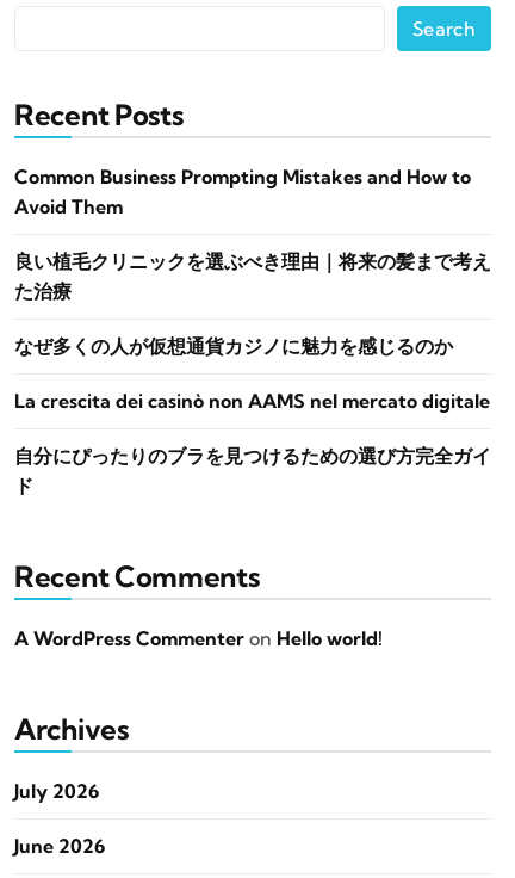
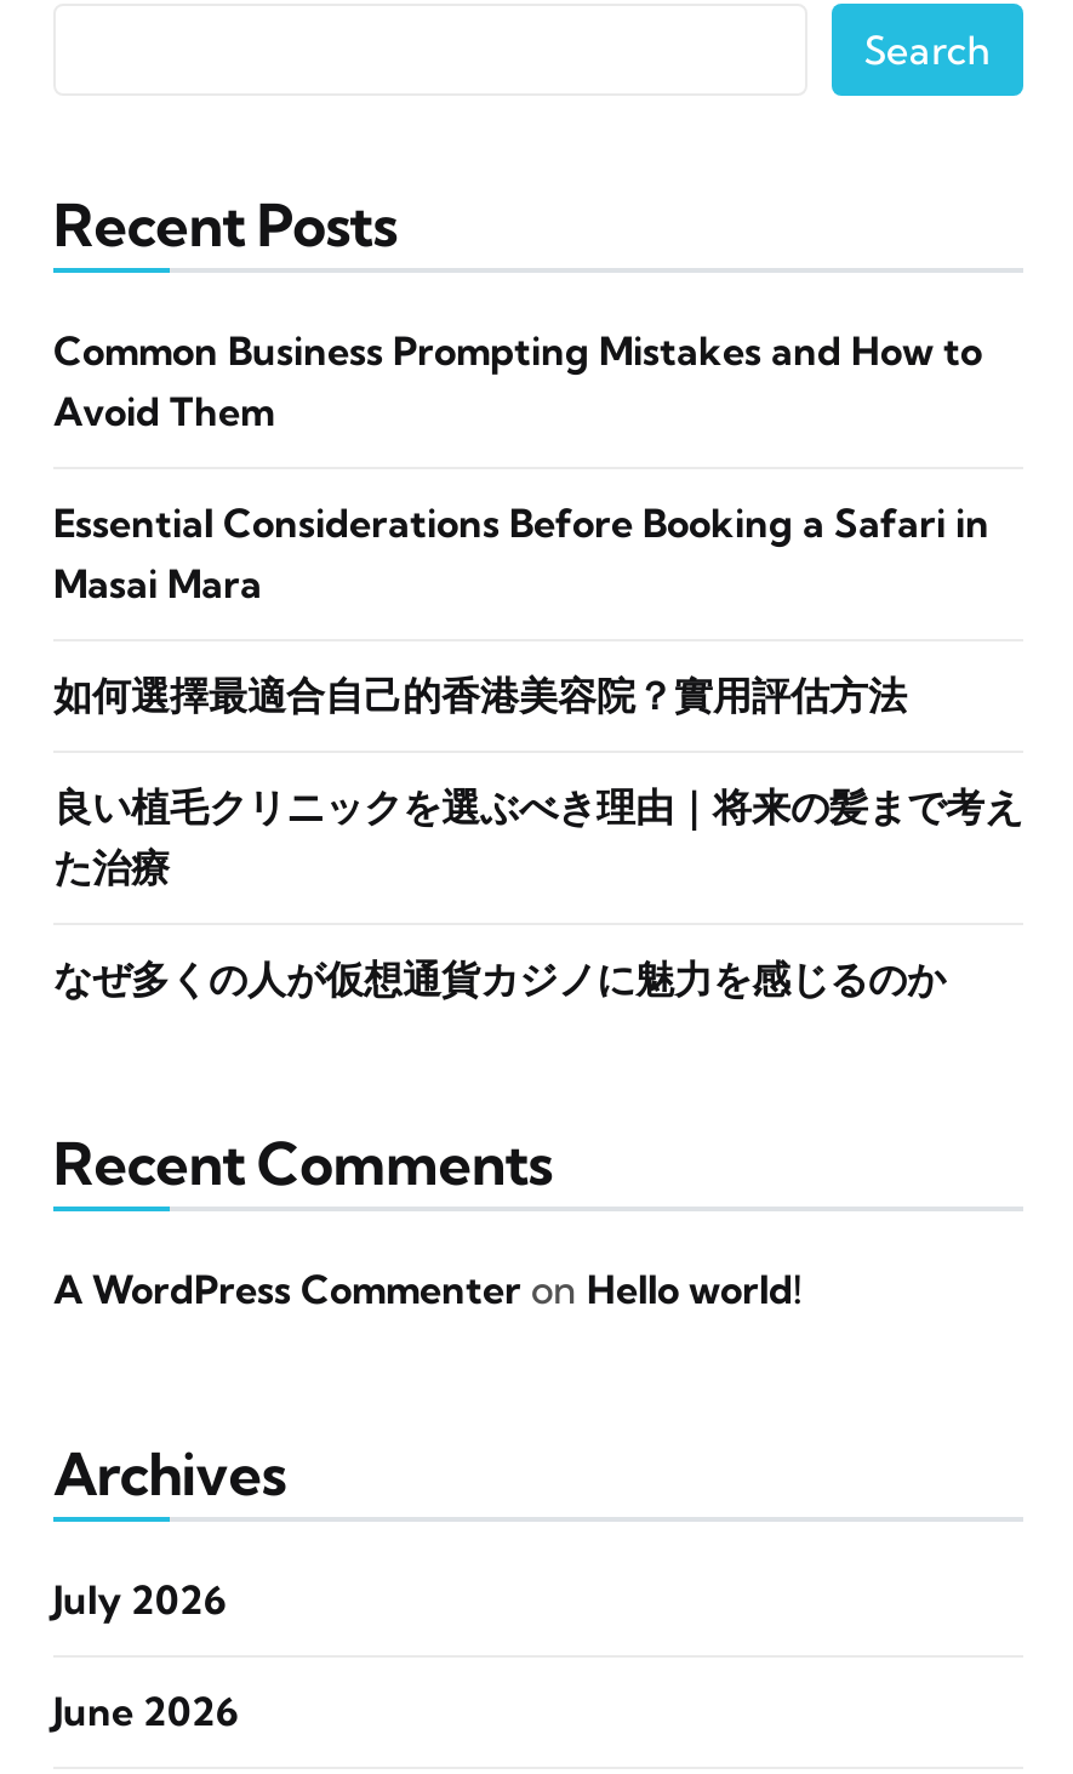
+ Essential Considerations Before Booking a Safari in
+ Masai Mara
+ 如何選擇最適合自己的香港美容院？實用評估方法

moved down: 良い植毛クリニックを選ぶべき理由｜将来の髪まで考え | た治療 | なぜ多くの人が仮想通貨カジノに魅力を感じるのか

- La crescita dei casinò non AAMS nel mercato digitale
- 自分にぴったりのブラを見つけるための選び方完全ガイ
- ド
